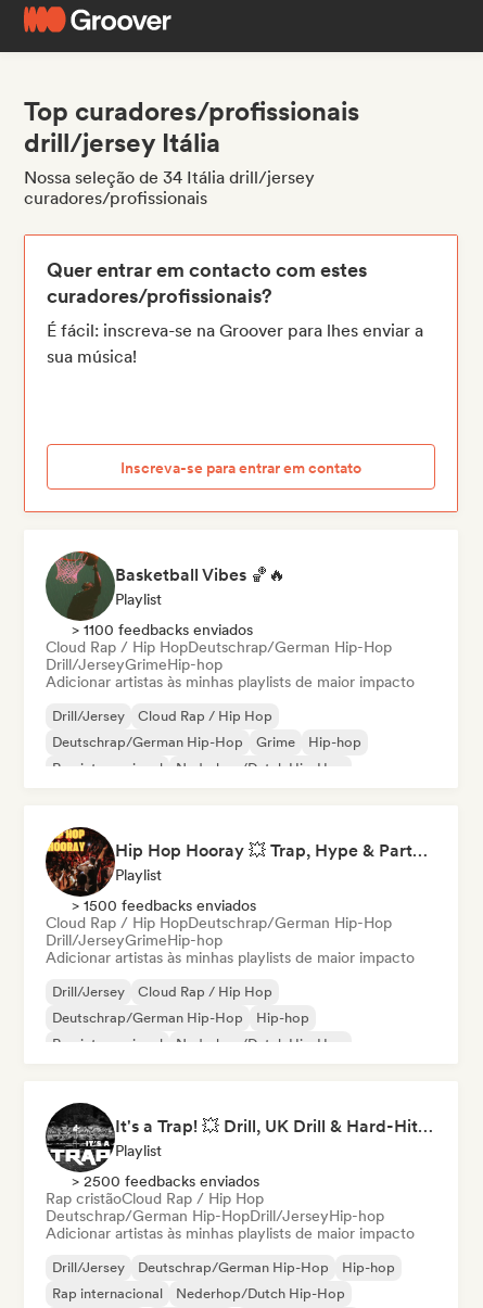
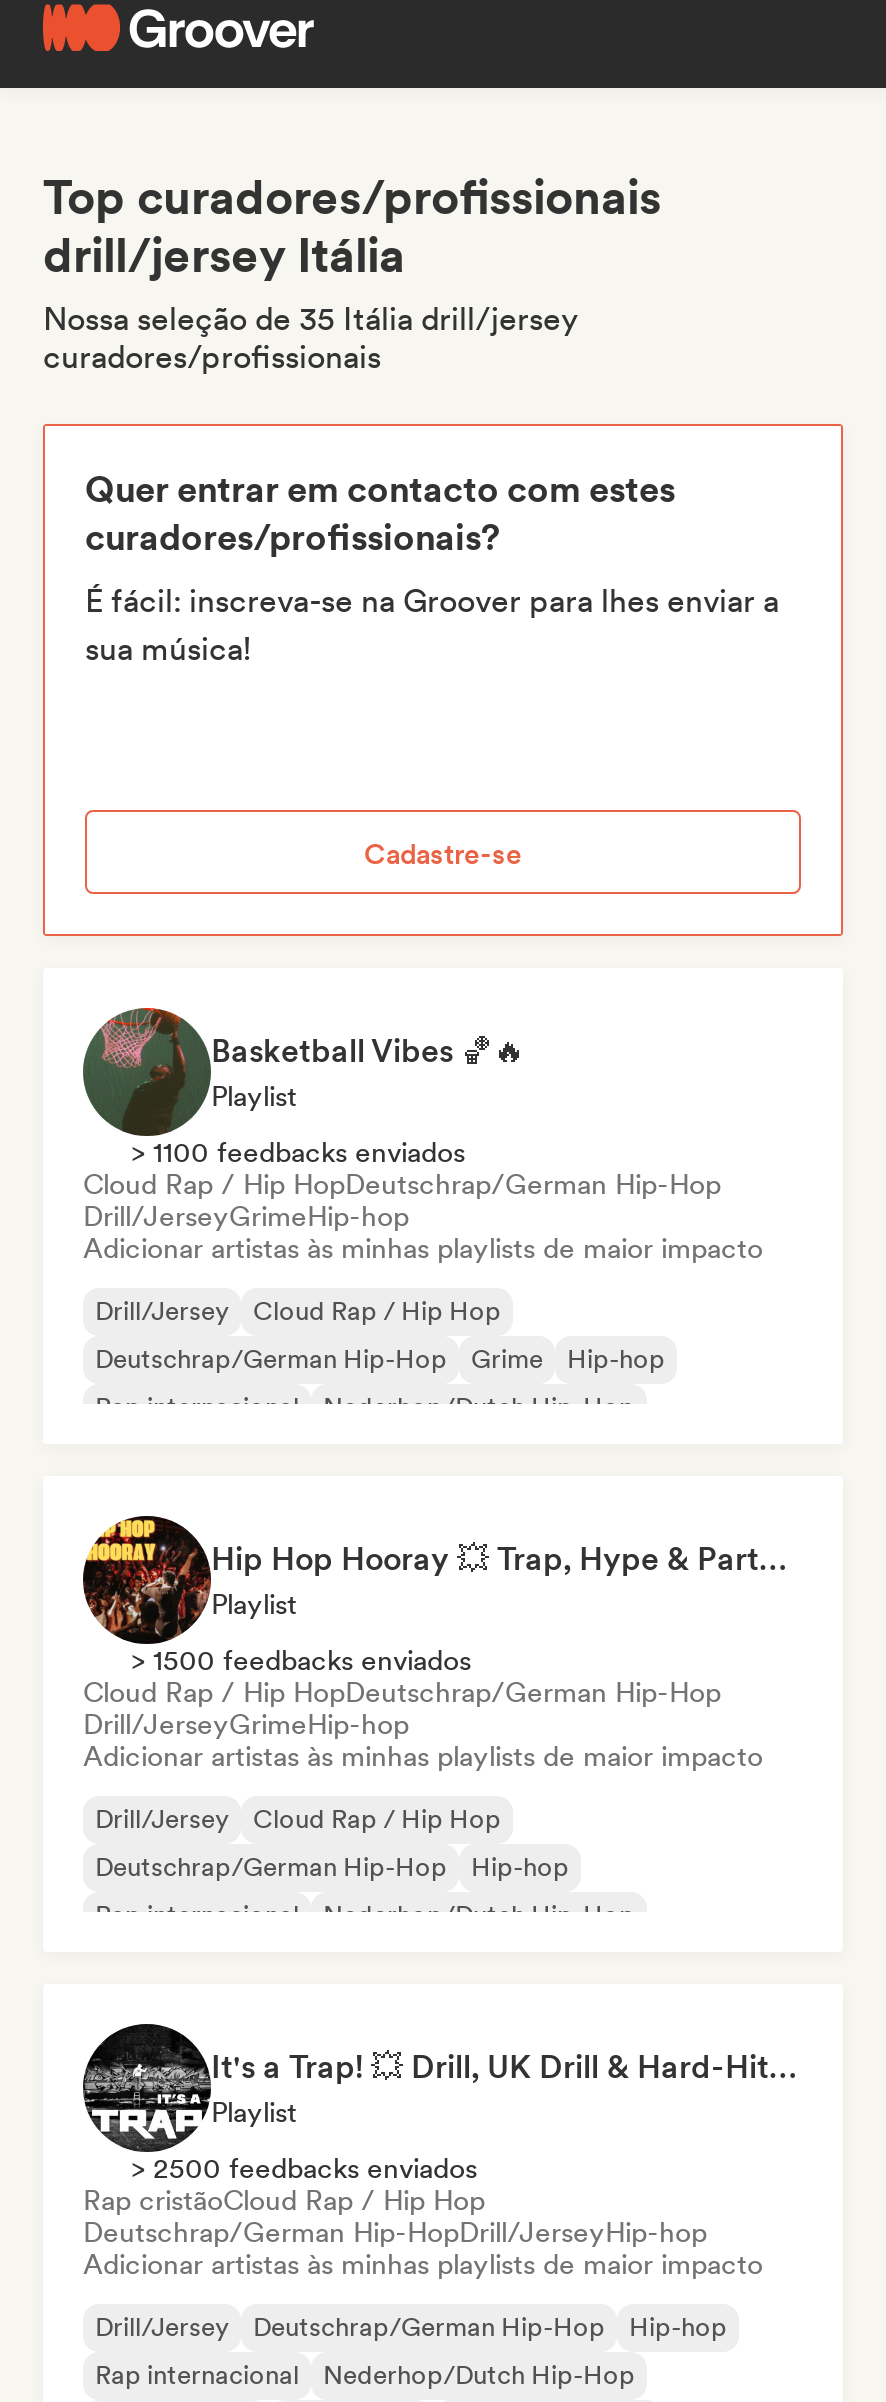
- Nossa seleção de 34 Itália drill/jersey
+ Nossa seleção de 35 Itália drill/jersey

- Inscreva-se para entrar em contato
+ Cadastre-se
